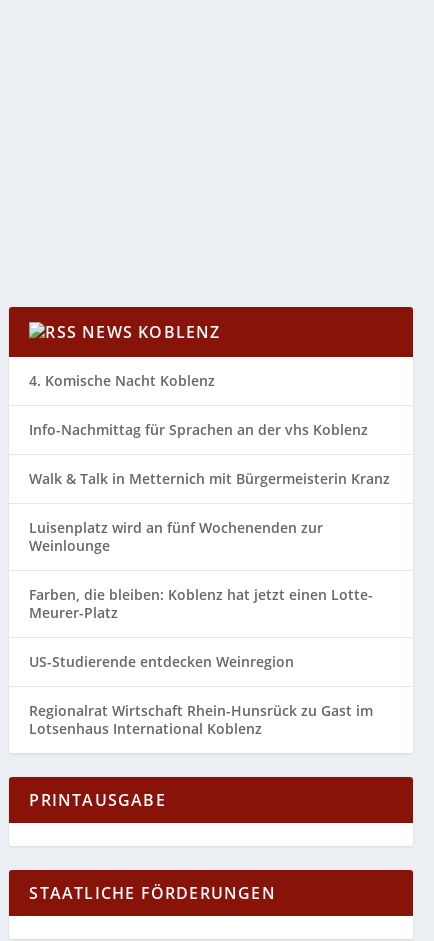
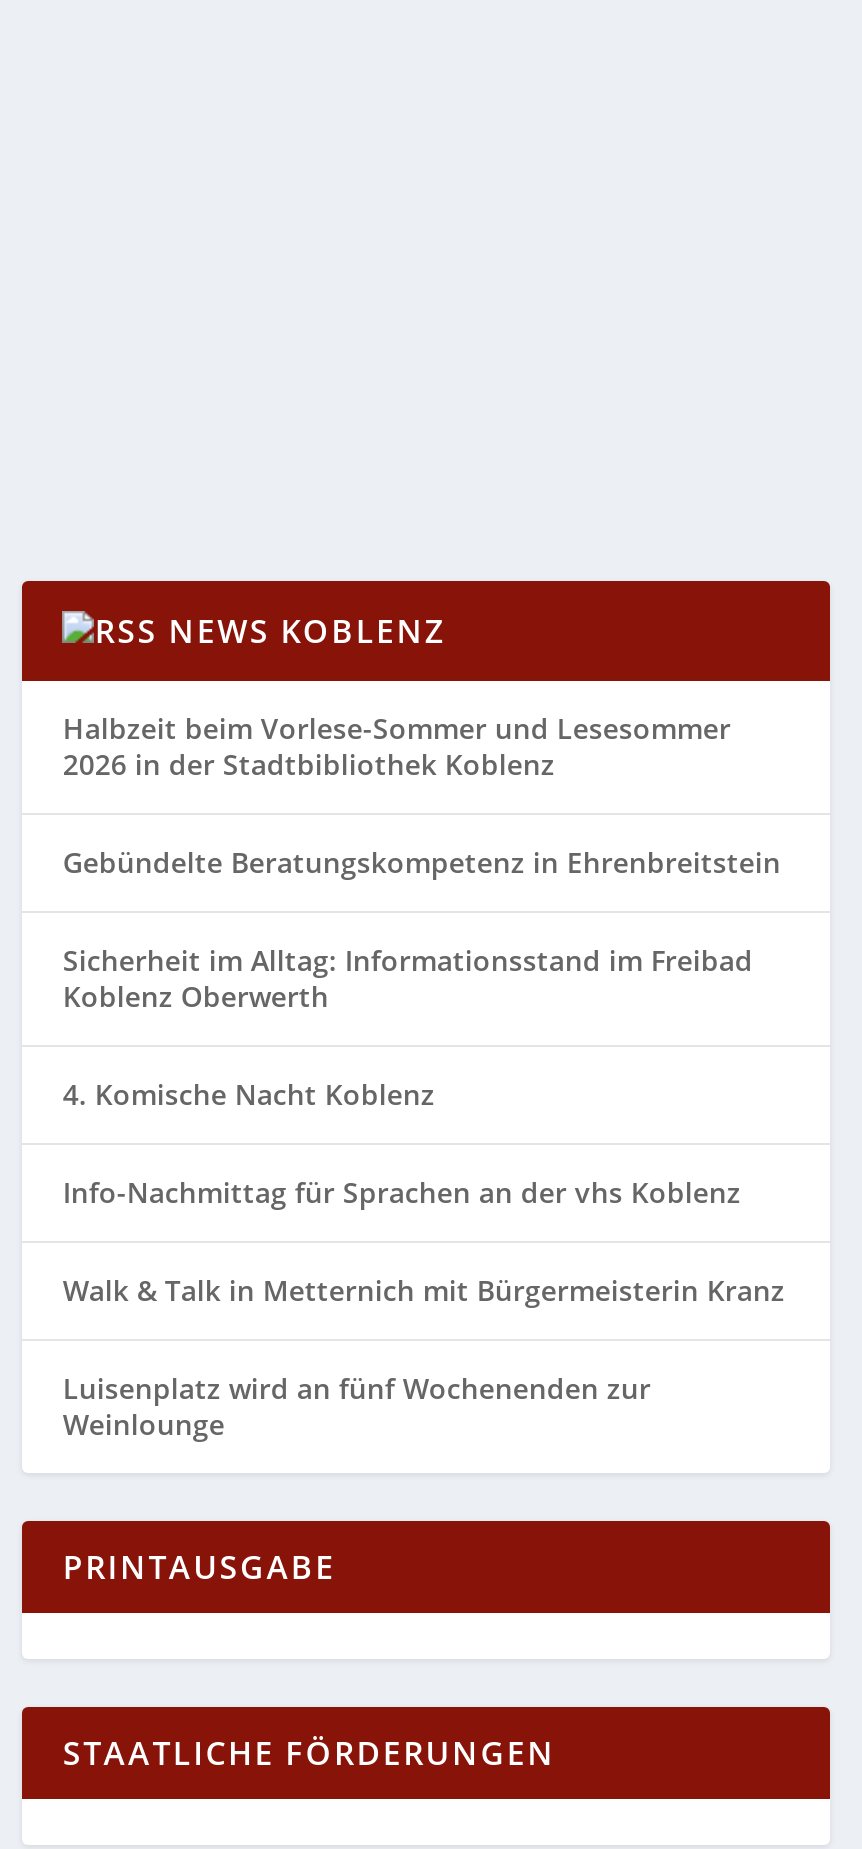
+ Halbzeit beim Vorlese-Sommer und Lesesommer
+ 2026 in der Stadtbibliothek Koblenz
+ Gebündelte Beratungskompetenz in Ehrenbreitstein
+ Sicherheit im Alltag: Informationsstand im Freibad
+ Koblenz Oberwerth

moved down: 4. Komische Nacht Koblenz | Info-Nachmittag für Sprachen an der vhs Koblenz | Walk & Talk in Metternich mit Bürgermeisterin Kranz | Luisenplatz wird an fünf Wochenenden zur | Weinlounge

- Farben, die bleiben: Koblenz hat jetzt einen Lotte-
- Meurer-Platz
- US-Studierende entdecken Weinregion
- Regionalrat Wirtschaft Rhein-Hunsrück zu Gast im
- Lotsenhaus International Koblenz
